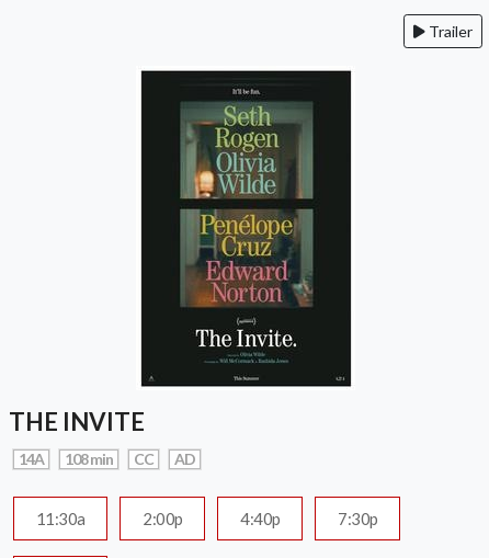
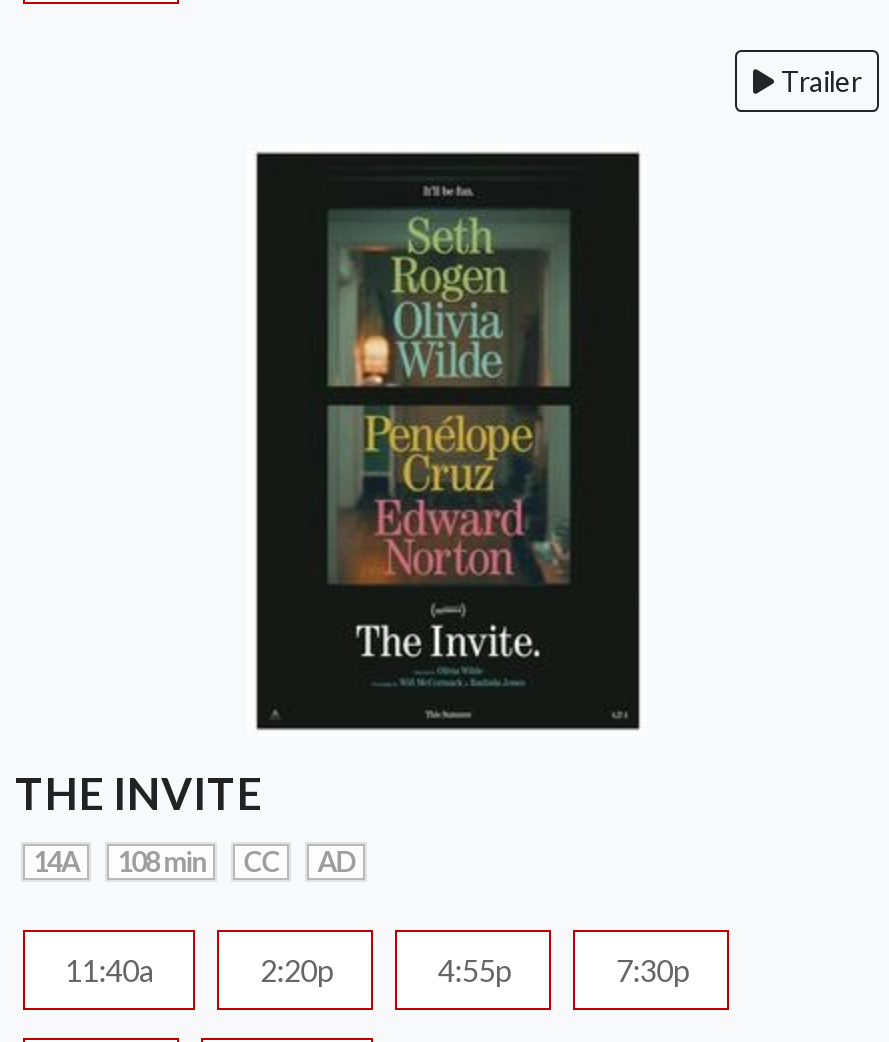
- 11:30a
- 2:00p
- 4:40p
+ 11:40a
+ 2:20p
+ 4:55p
